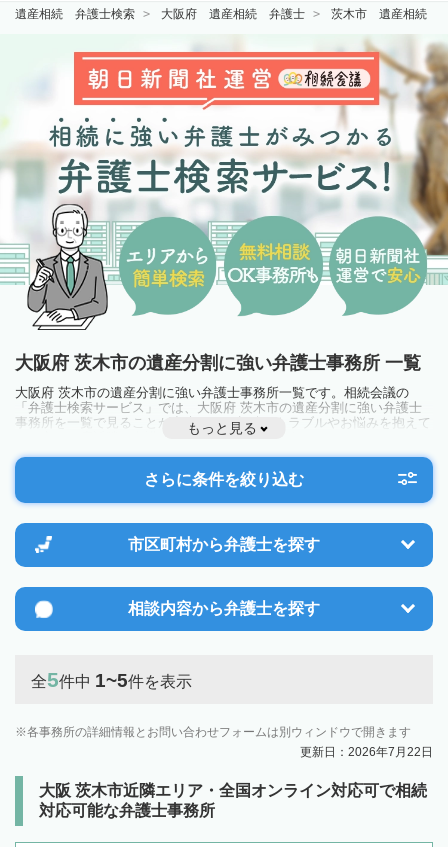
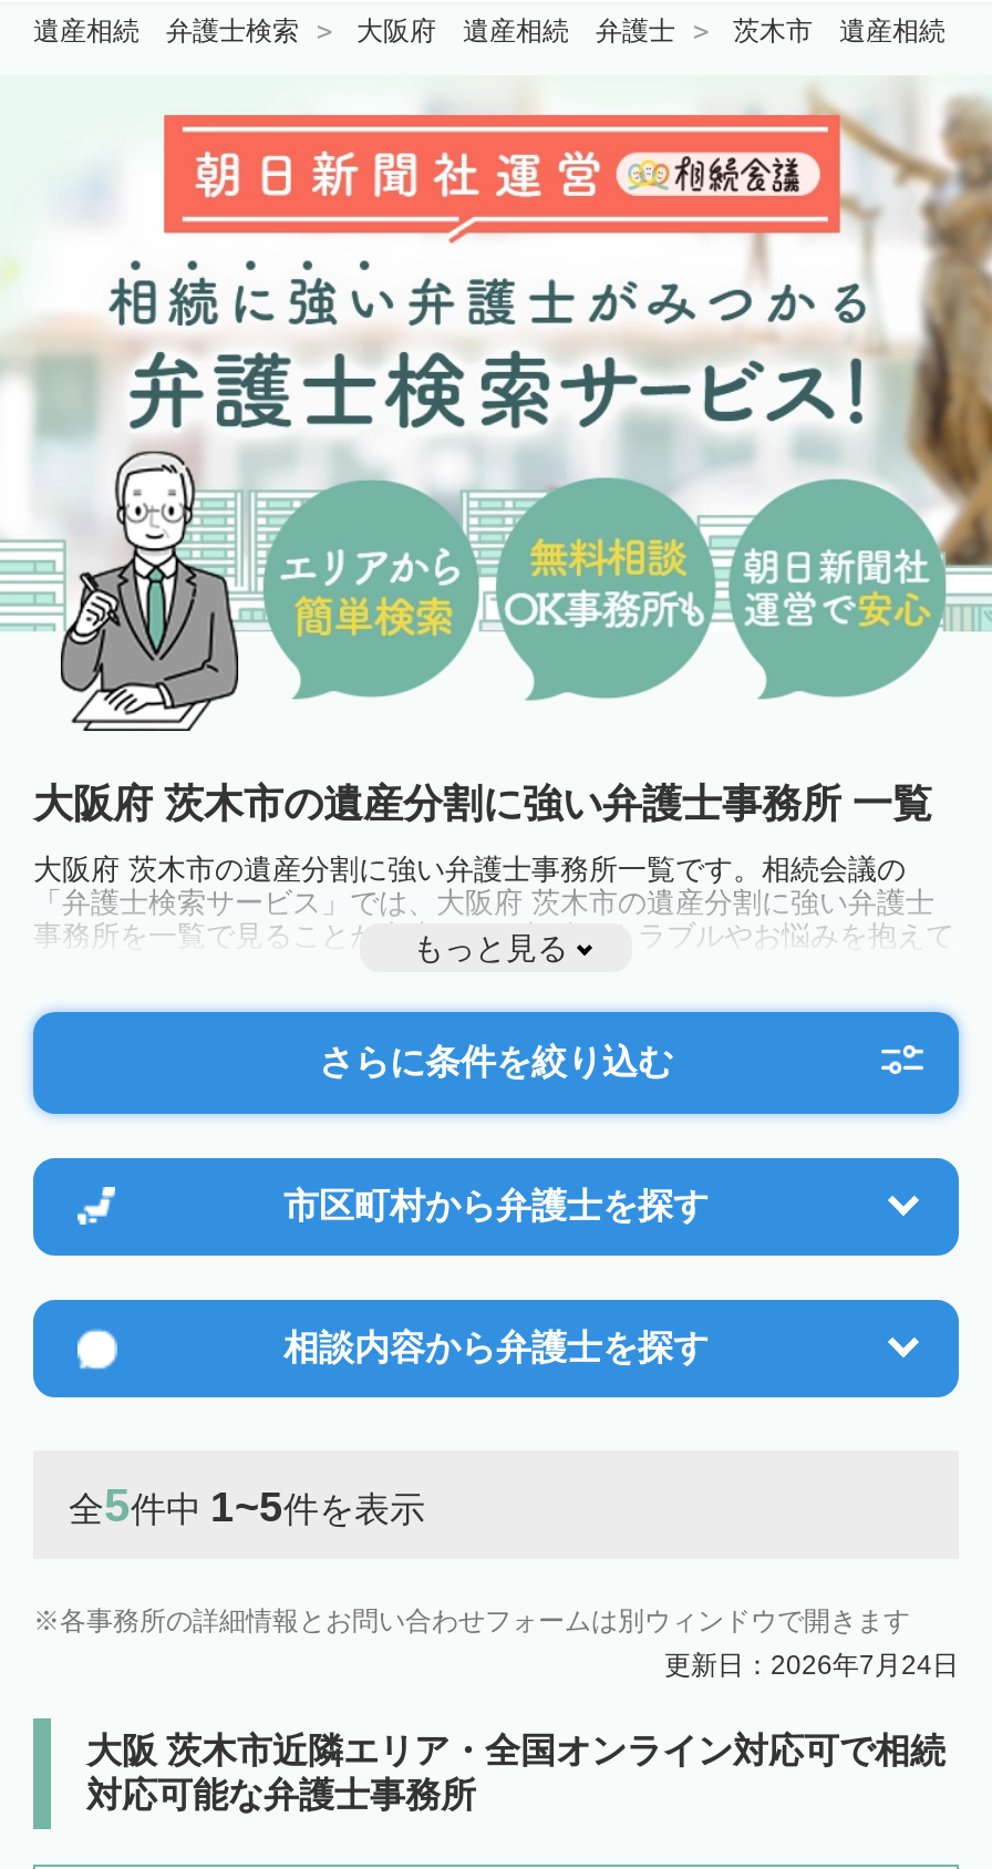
- 更新日：2026年7月22日
+ 更新日：2026年7月24日
